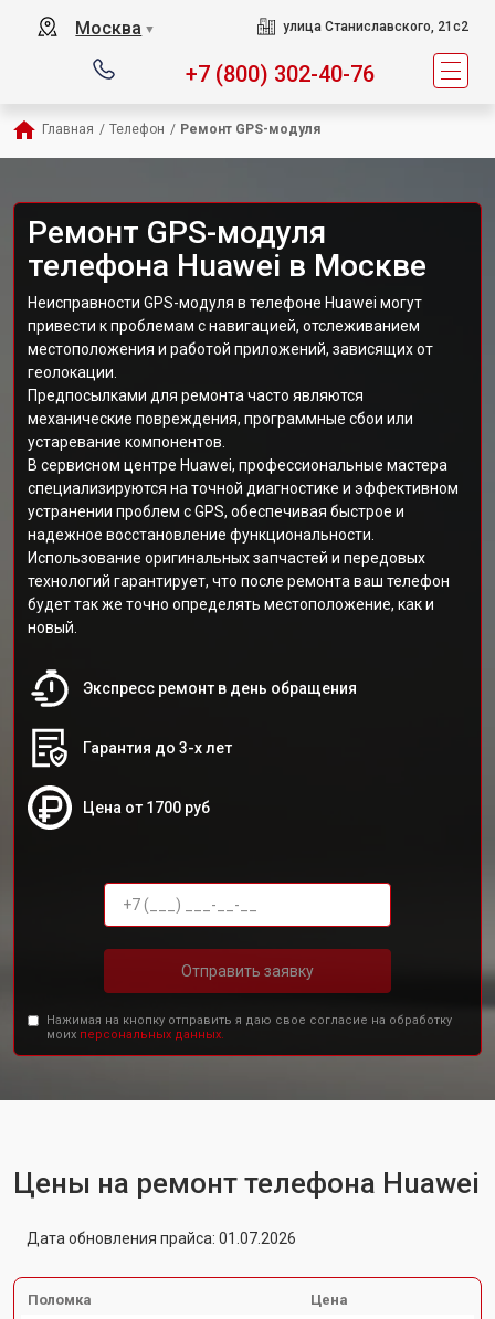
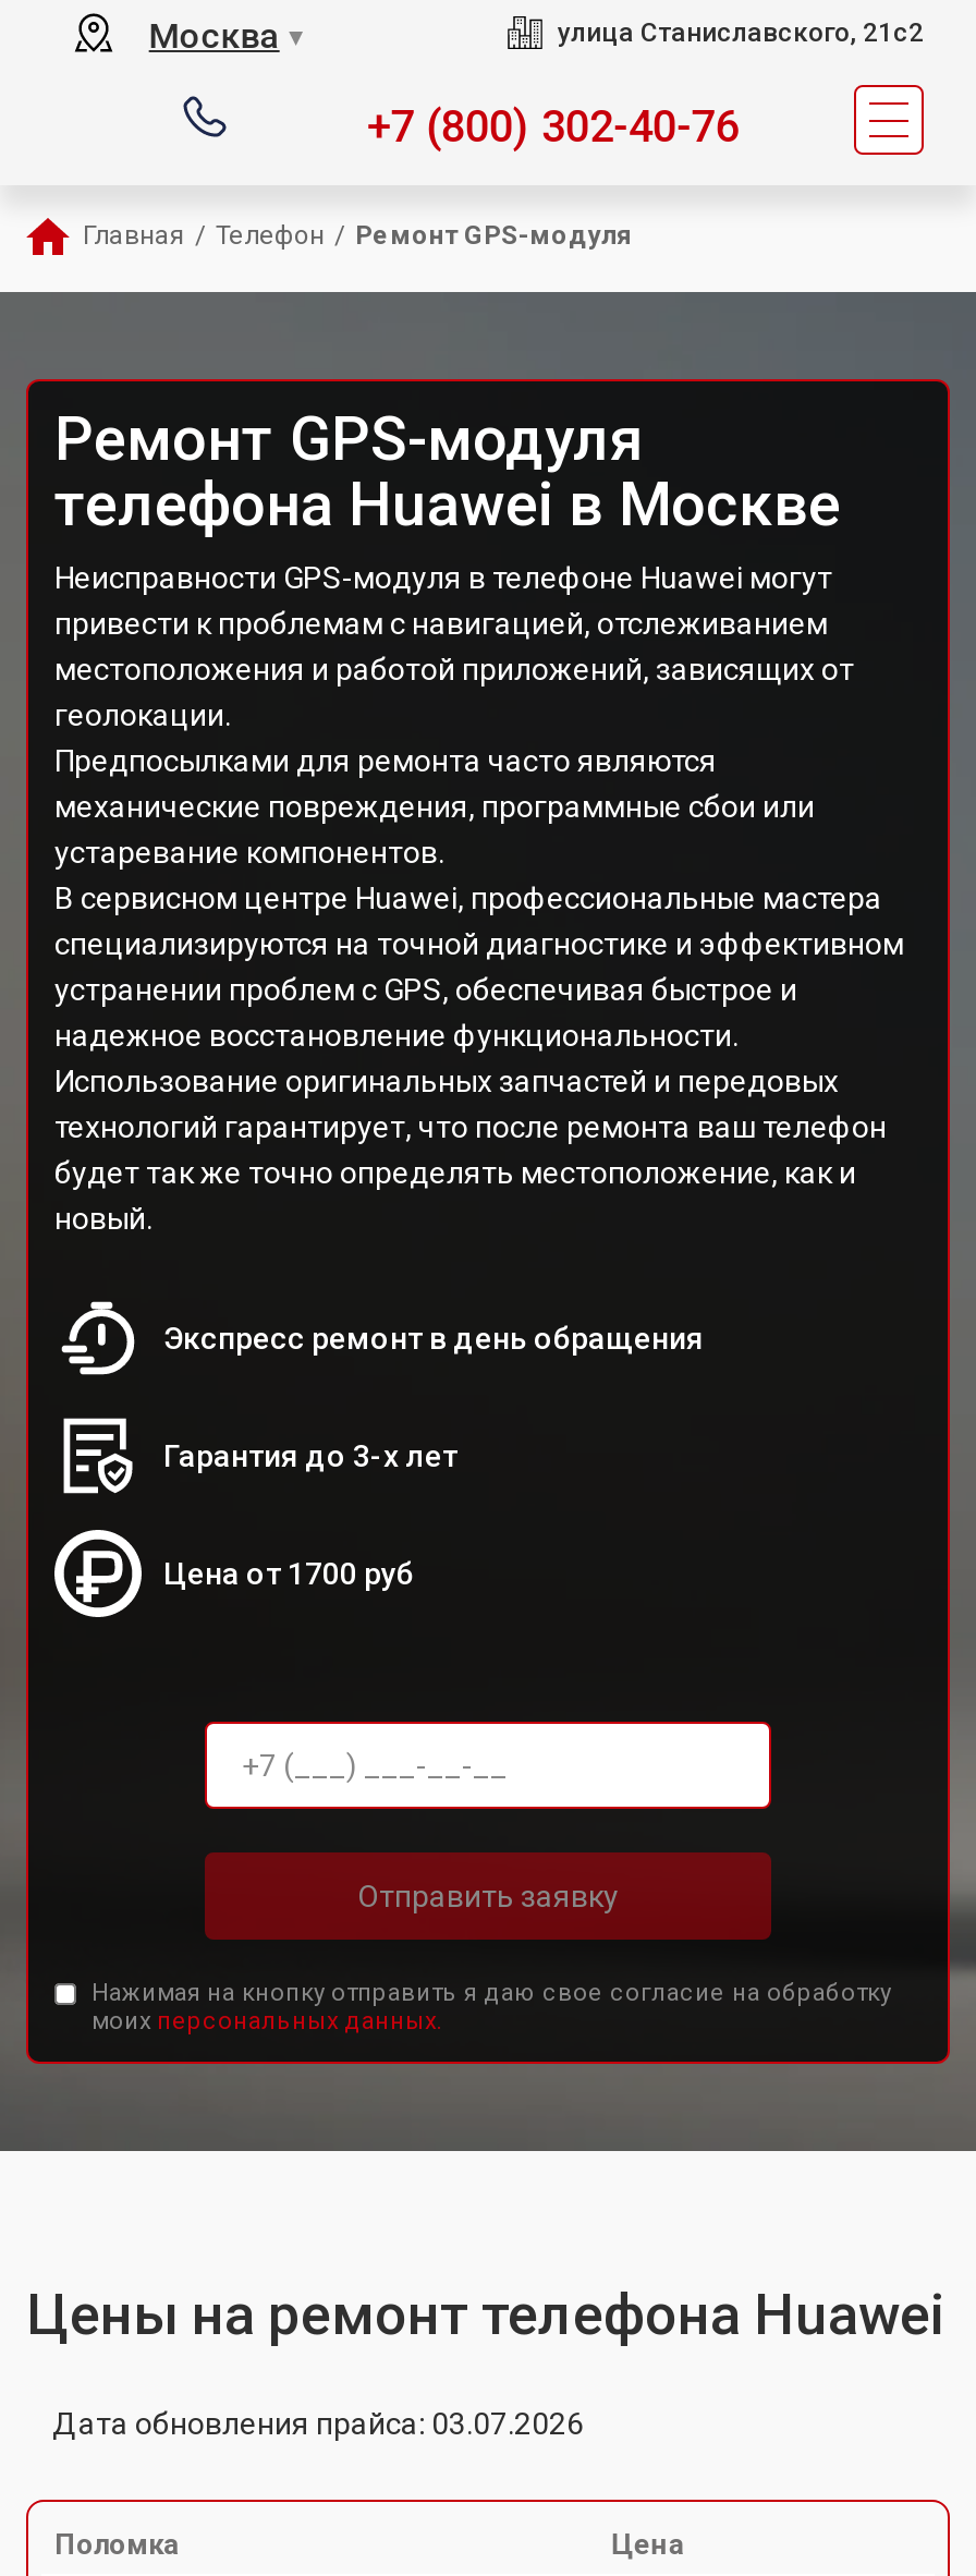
- Дата обновления прайса: 01.07.2026
+ Дата обновления прайса: 03.07.2026
